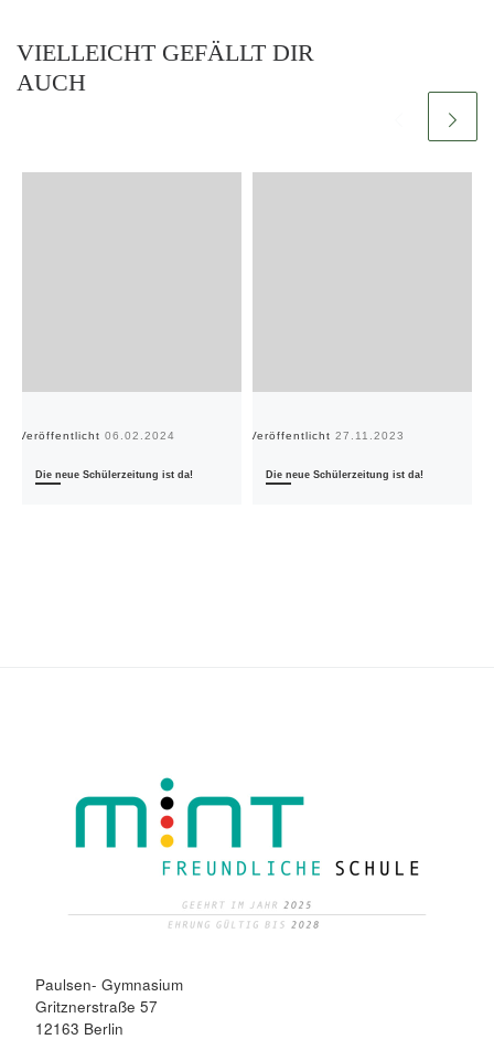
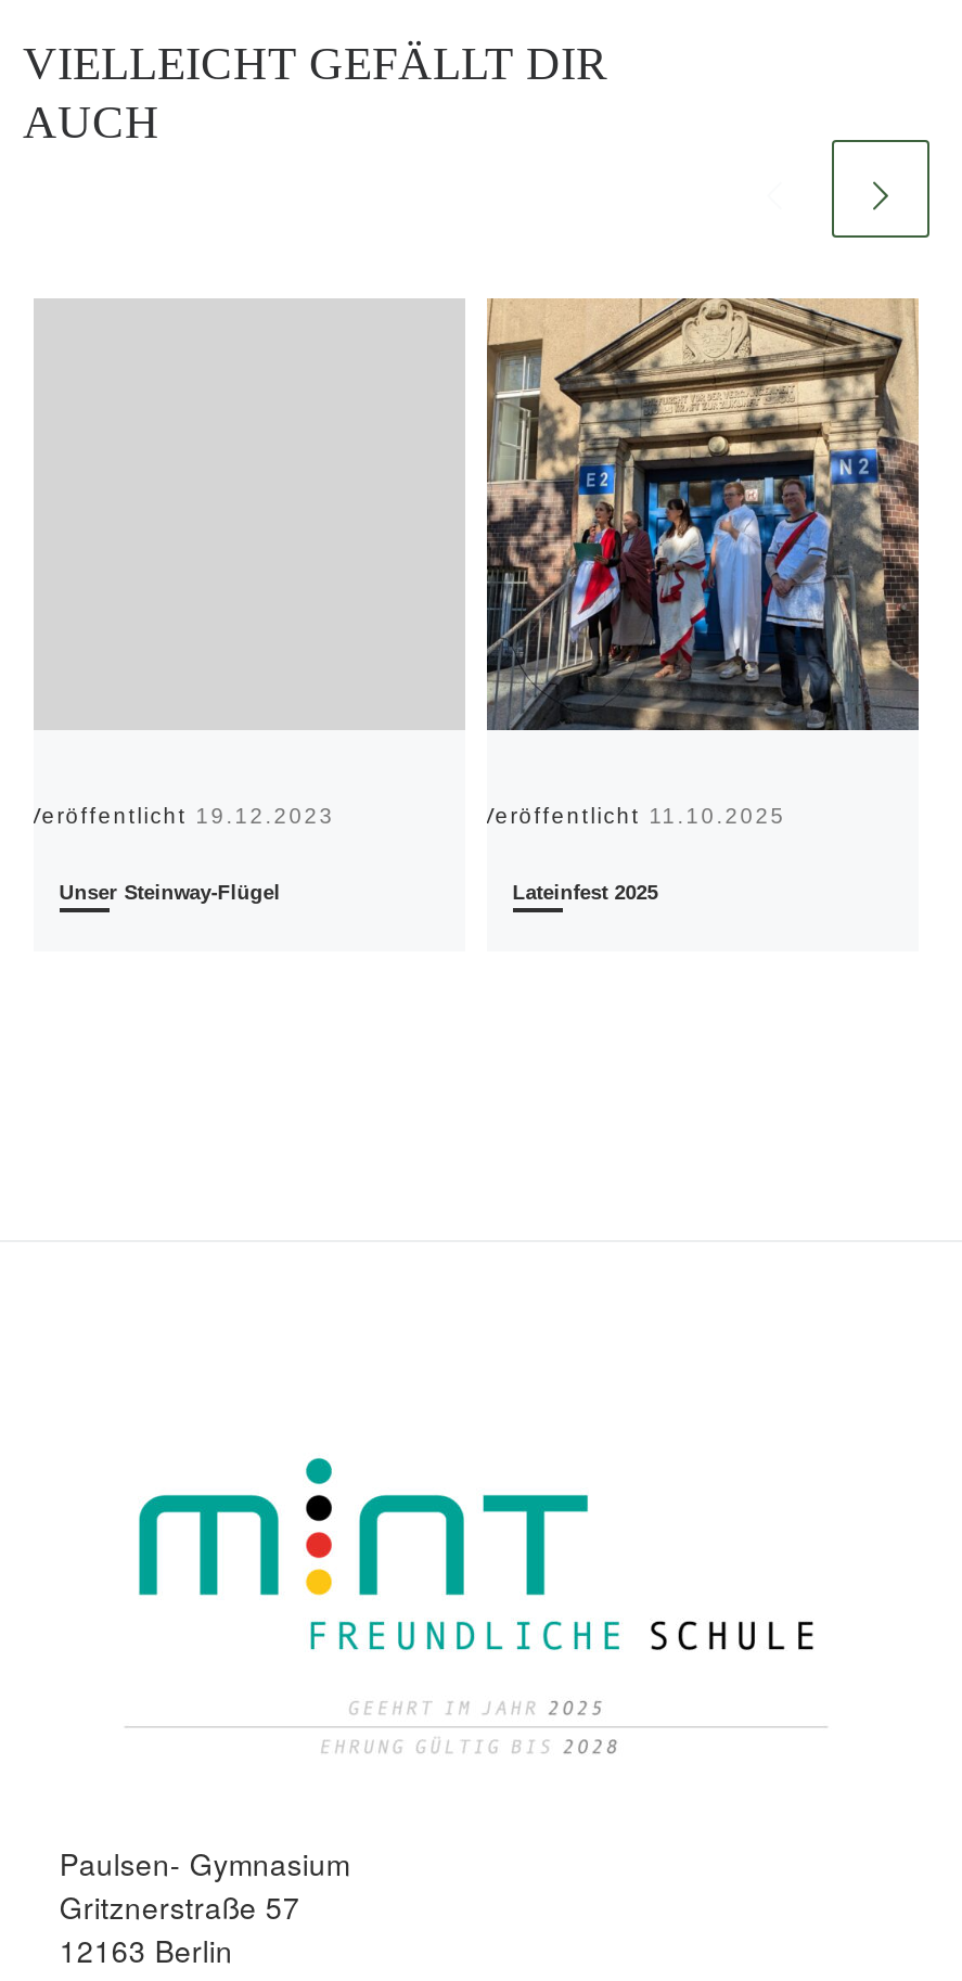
+ [image]

- Veröffentlicht 06.02.2024
+ Veröffentlicht 19.12.2023

- Veröffentlicht 27.11.2023
+ Veröffentlicht 11.10.2025

- Die neue Schülerzeitung ist da!
+ Unser Steinway-Flügel

- Die neue Schülerzeitung ist da!
+ Lateinfest 2025
